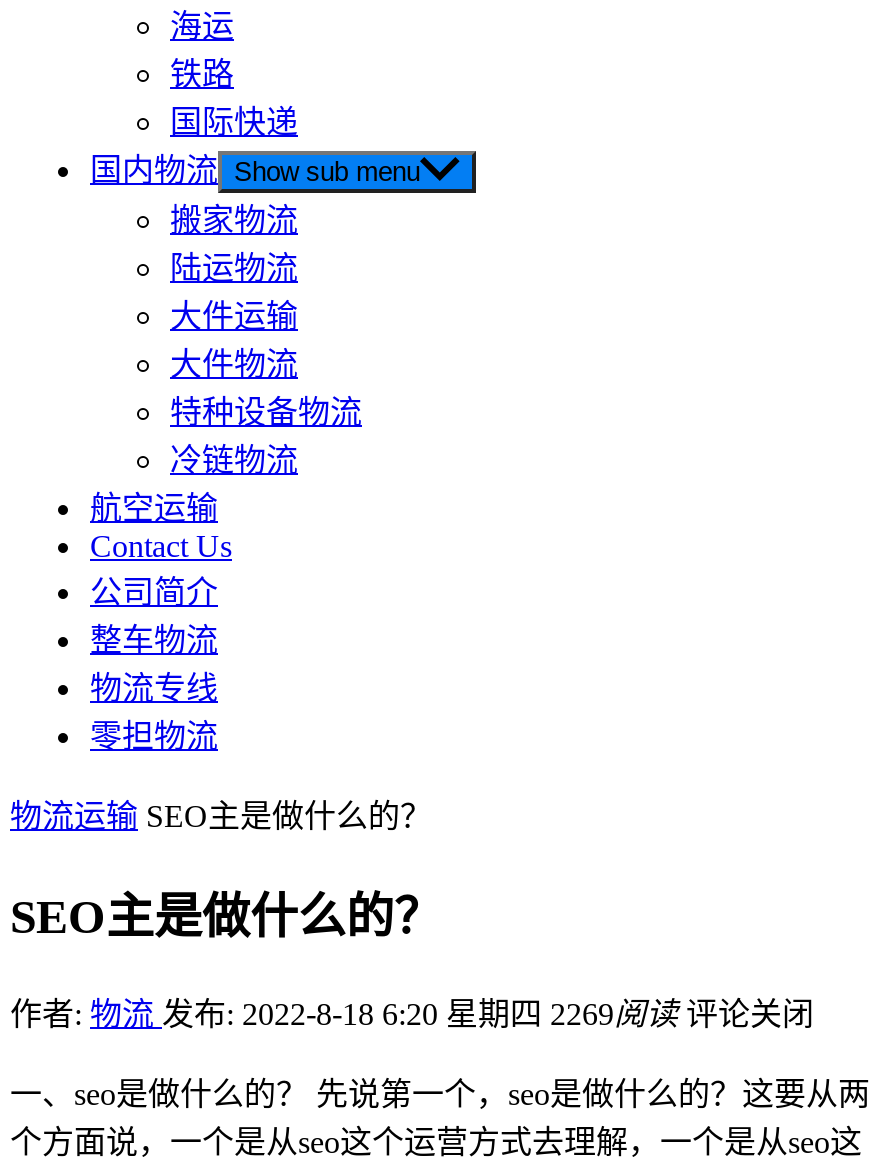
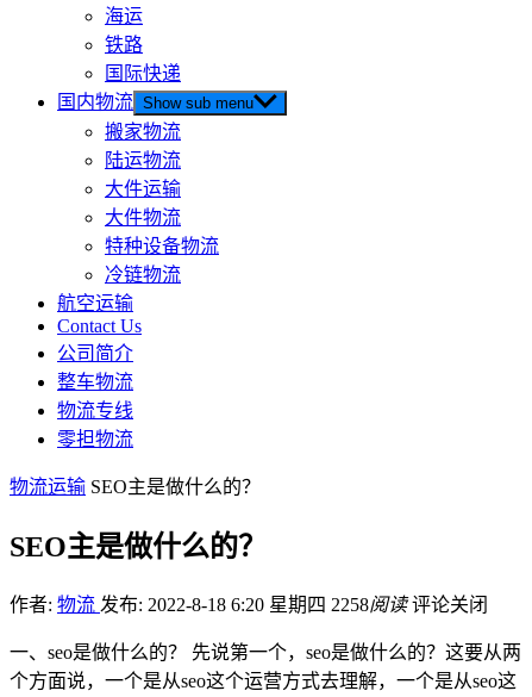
- 作者:物流发布: 2022-8-18 6:20 星期四2269阅读 评论关闭
+ 作者:物流发布: 2022-8-18 6:20 星期四2258阅读 评论关闭
